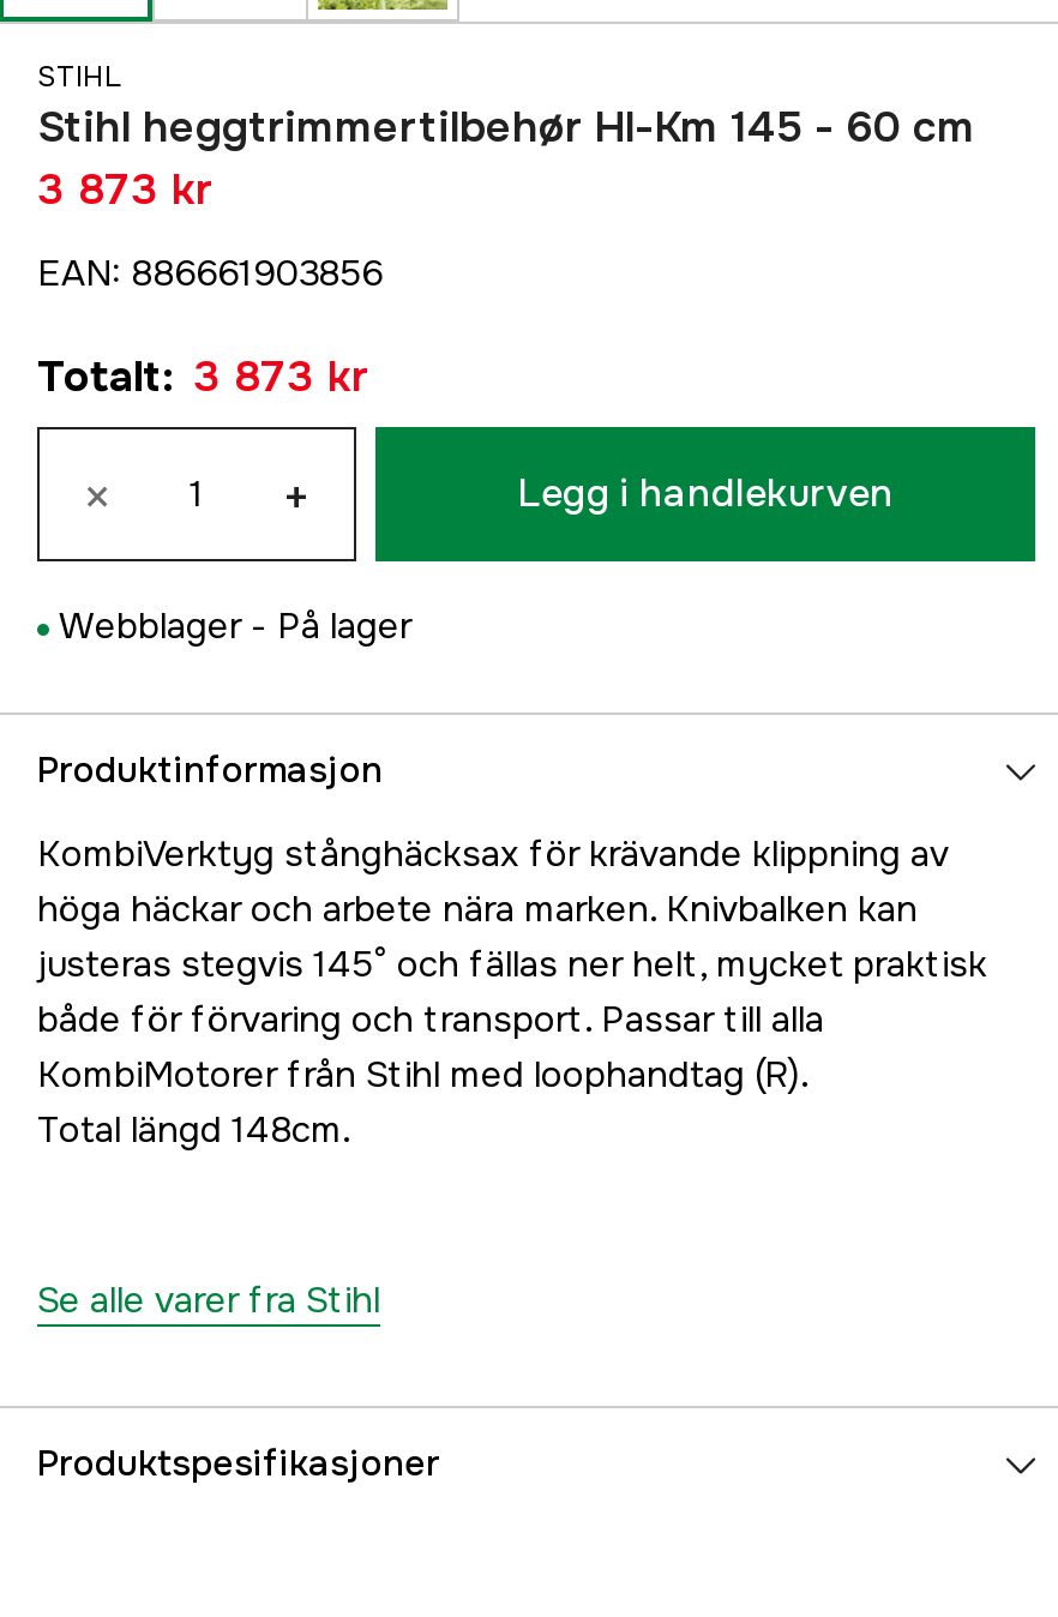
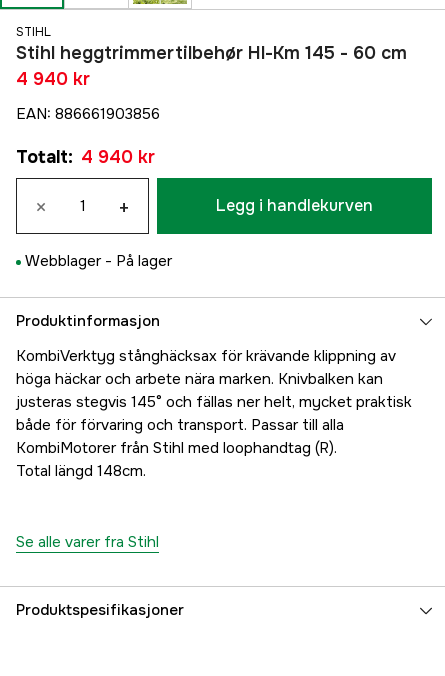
- 3 873 kr
+ 4 940 kr

- Totalt: 3 873 kr
+ Totalt: 4 940 kr
